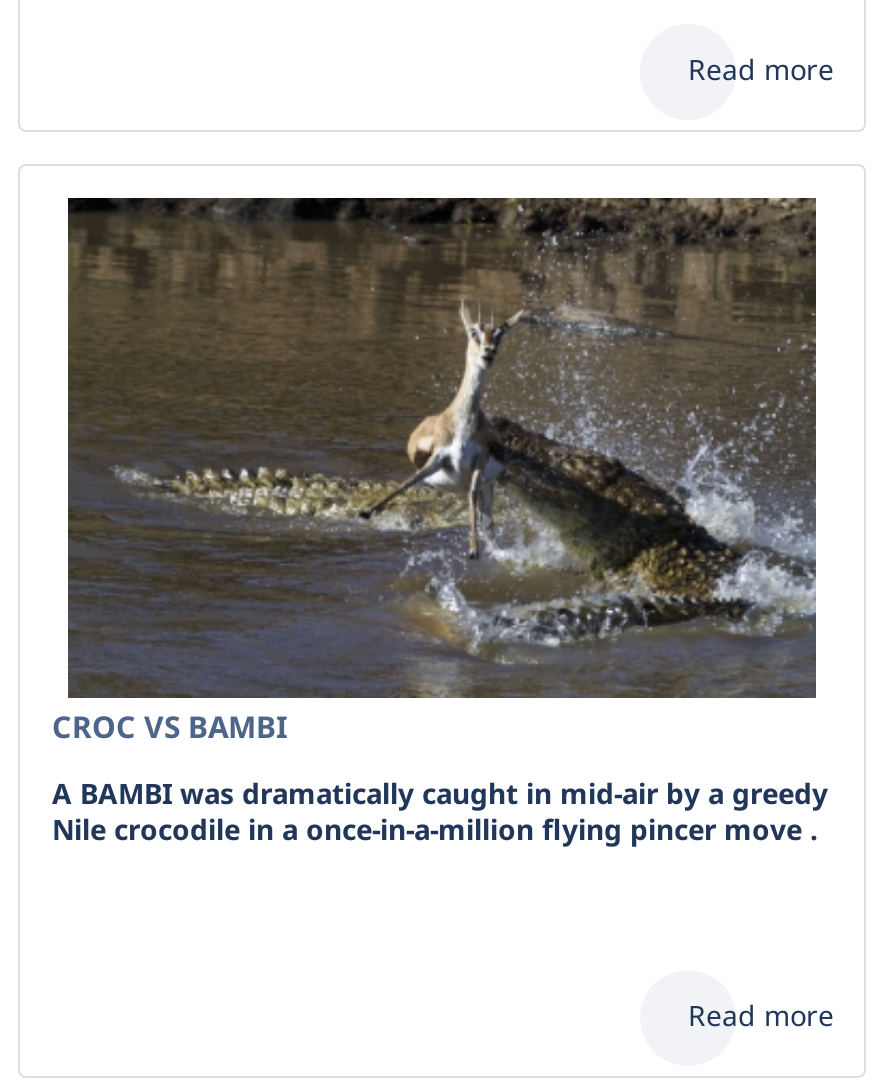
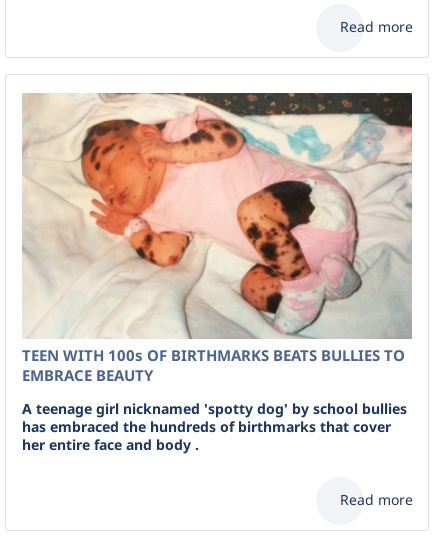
- [image]
- CROC VS BAMBI
+ [image]
+ TEEN WITH 100s OF BIRTHMARKS BEATS BULLIES TO
+ EMBRACE BEAUTY

- A BAMBI was dramatically caught in mid-air by a greedy
- Nile crocodile in a once-in-a-million flying pincer move .
+ A teenage girl nicknamed 'spotty dog' by school bullies
+ has embraced the hundreds of birthmarks that cover
+ her entire face and body .
